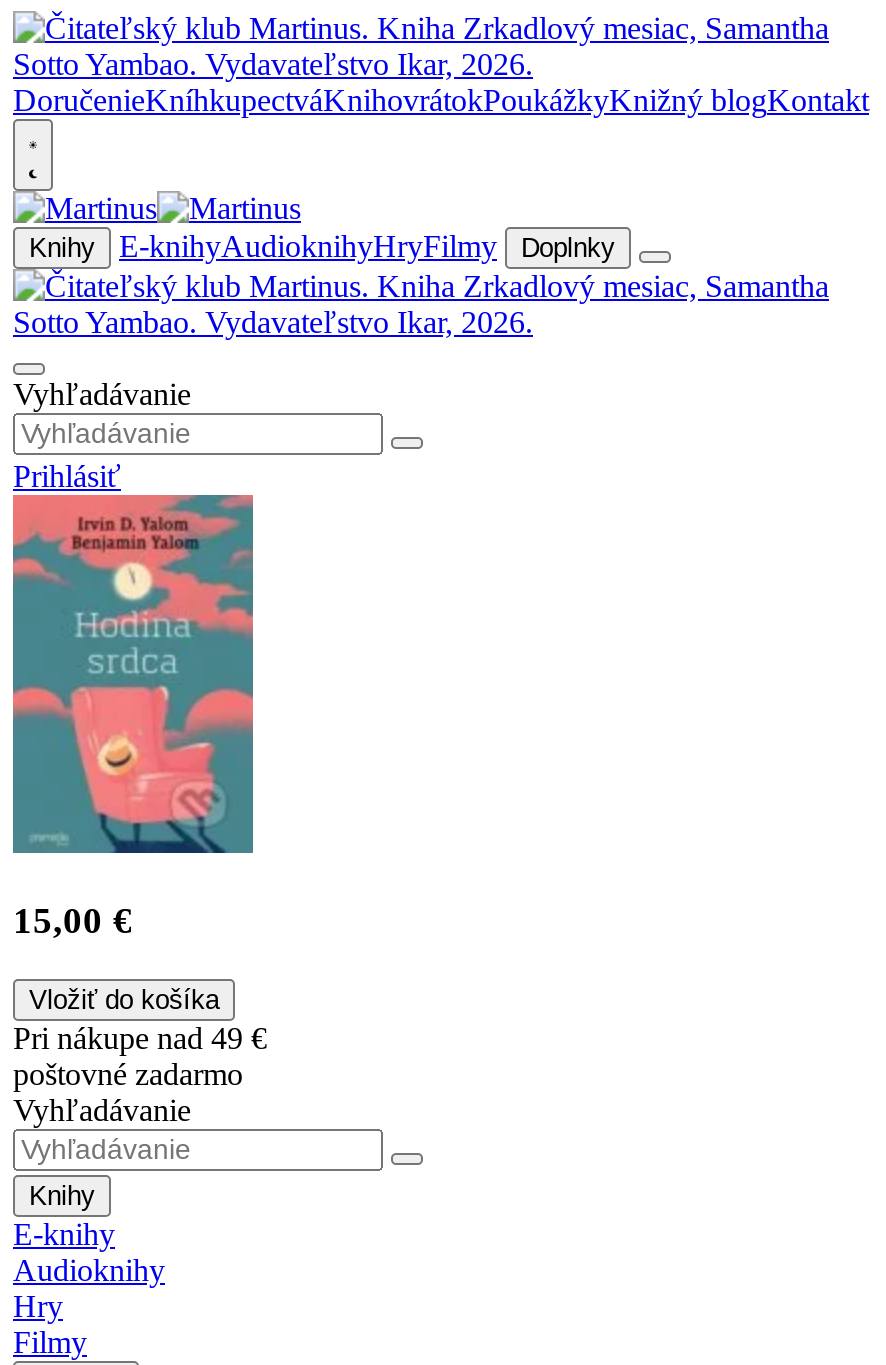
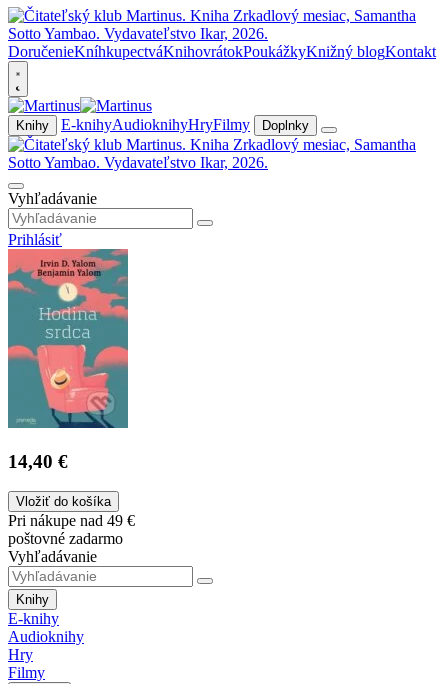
- 15,00 €
+ 14,40 €
